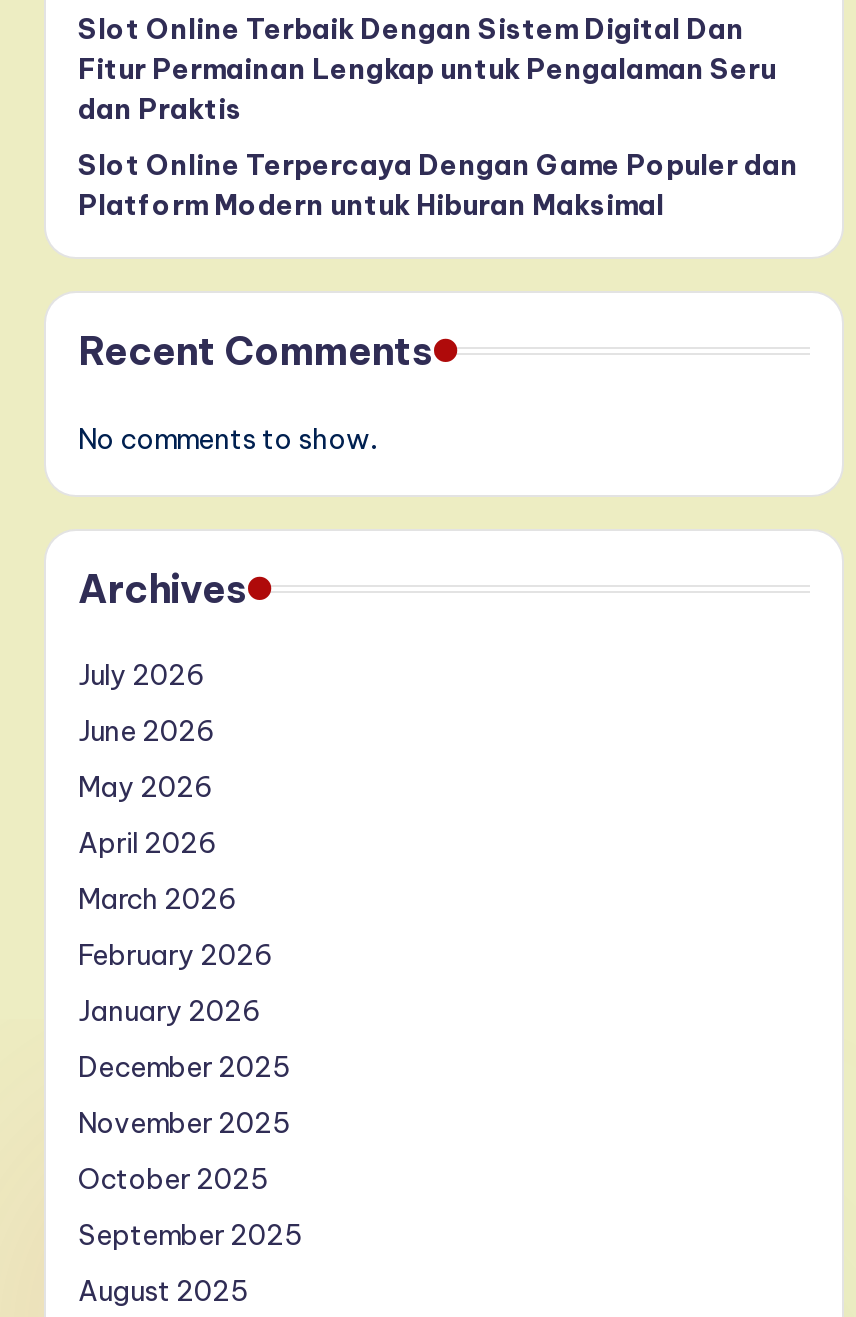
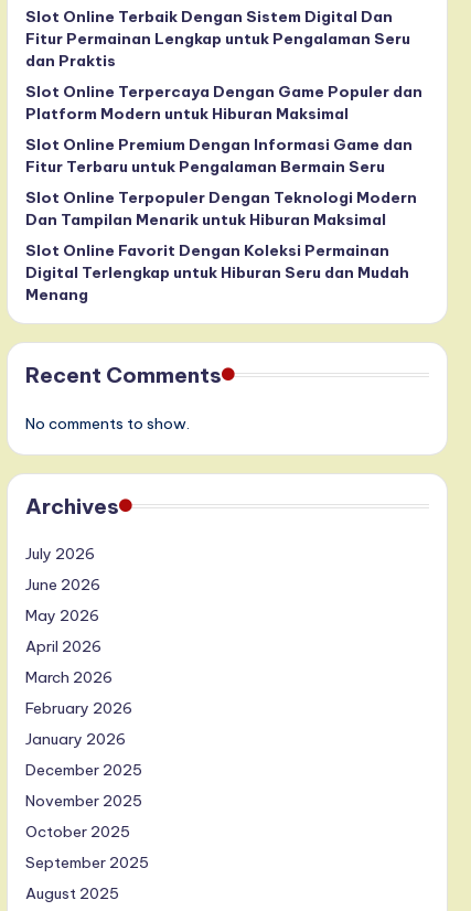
+ Slot Online Premium Dengan Informasi Game dan
+ Fitur Terbaru untuk Pengalaman Bermain Seru
+ Slot Online Terpopuler Dengan Teknologi Modern
+ Dan Tampilan Menarik untuk Hiburan Maksimal
+ Slot Online Favorit Dengan Koleksi Permainan
+ Digital Terlengkap untuk Hiburan Seru dan Mudah
+ Menang
